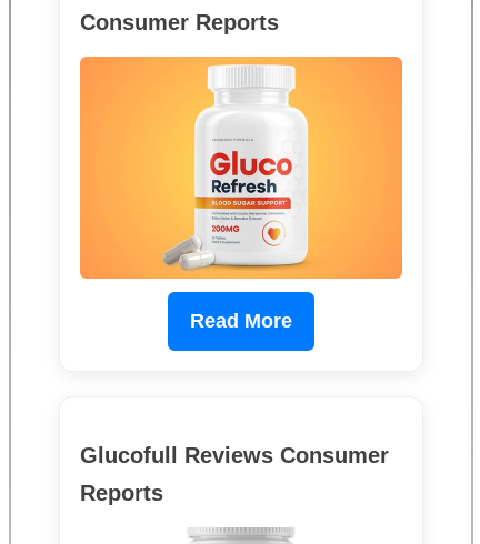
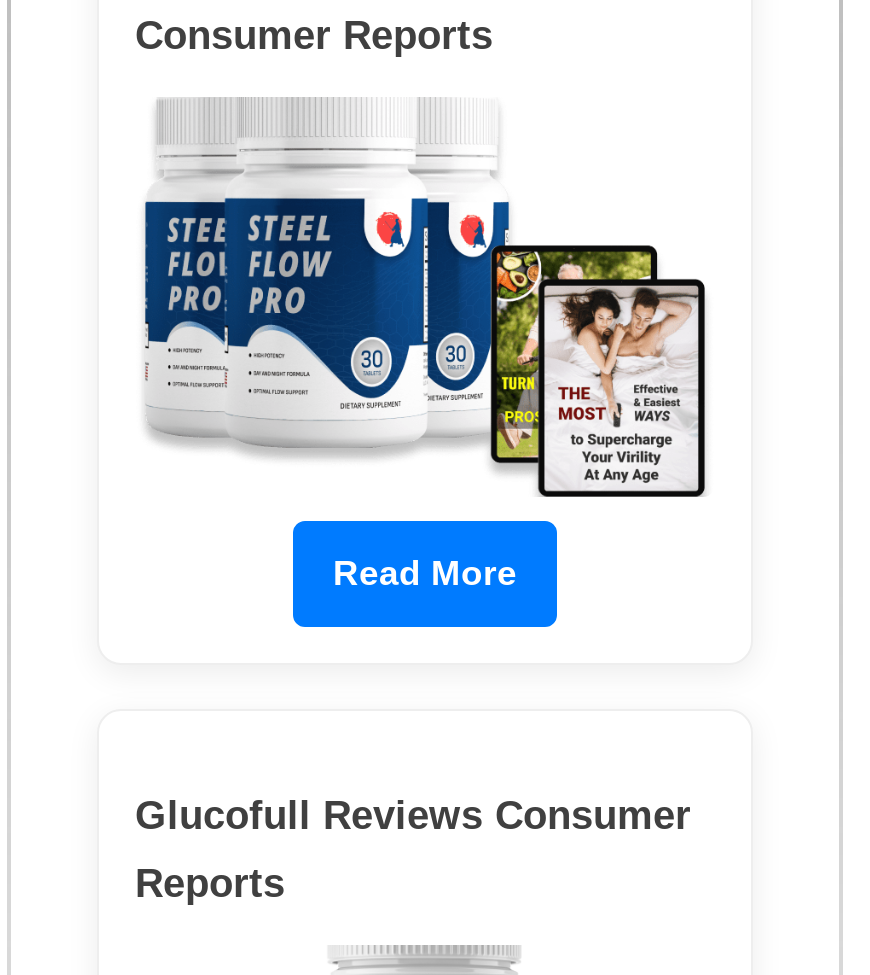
- [image]
+ [image]
